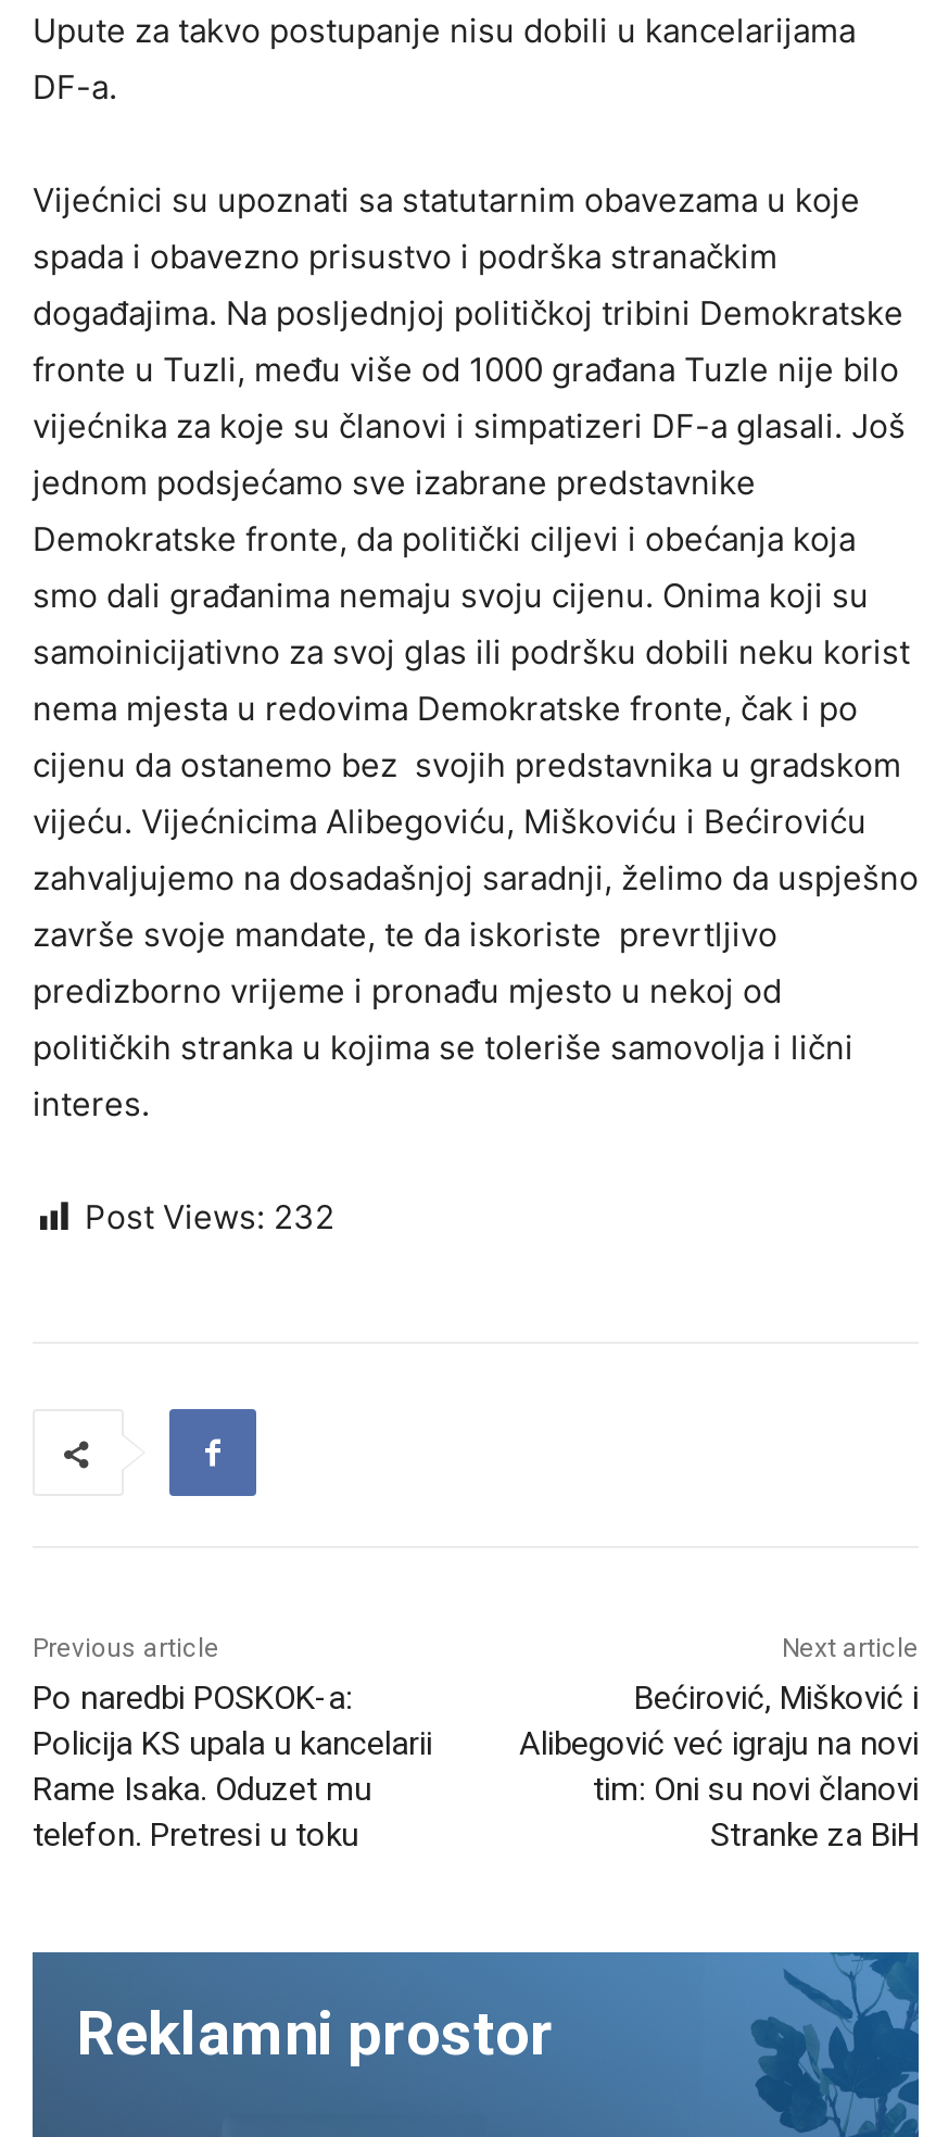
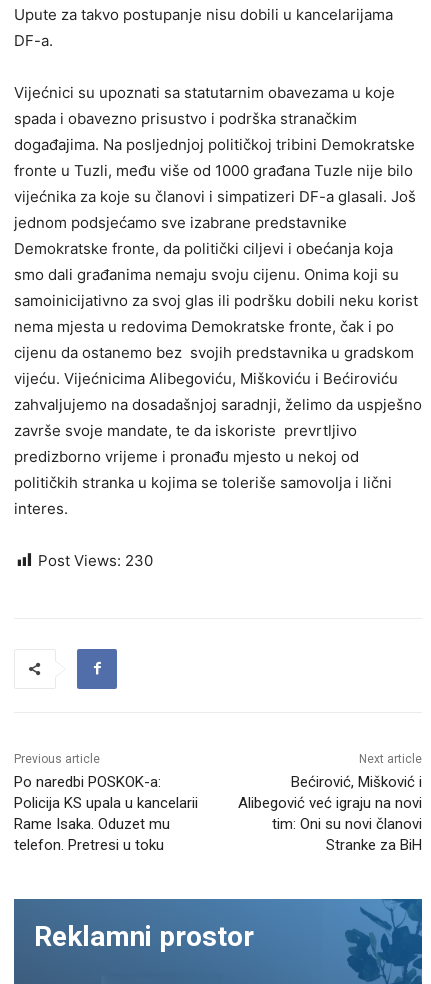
- Post Views: 232
+ Post Views: 230
